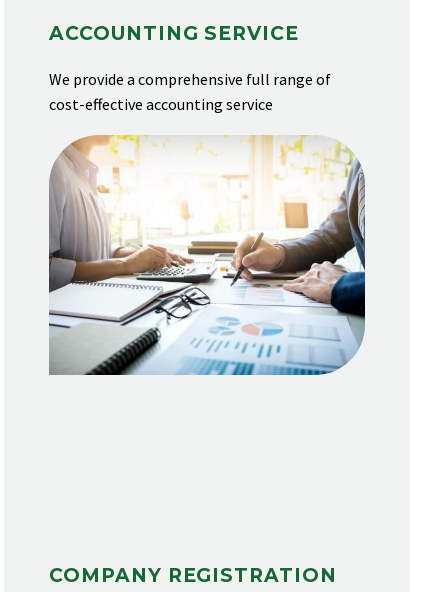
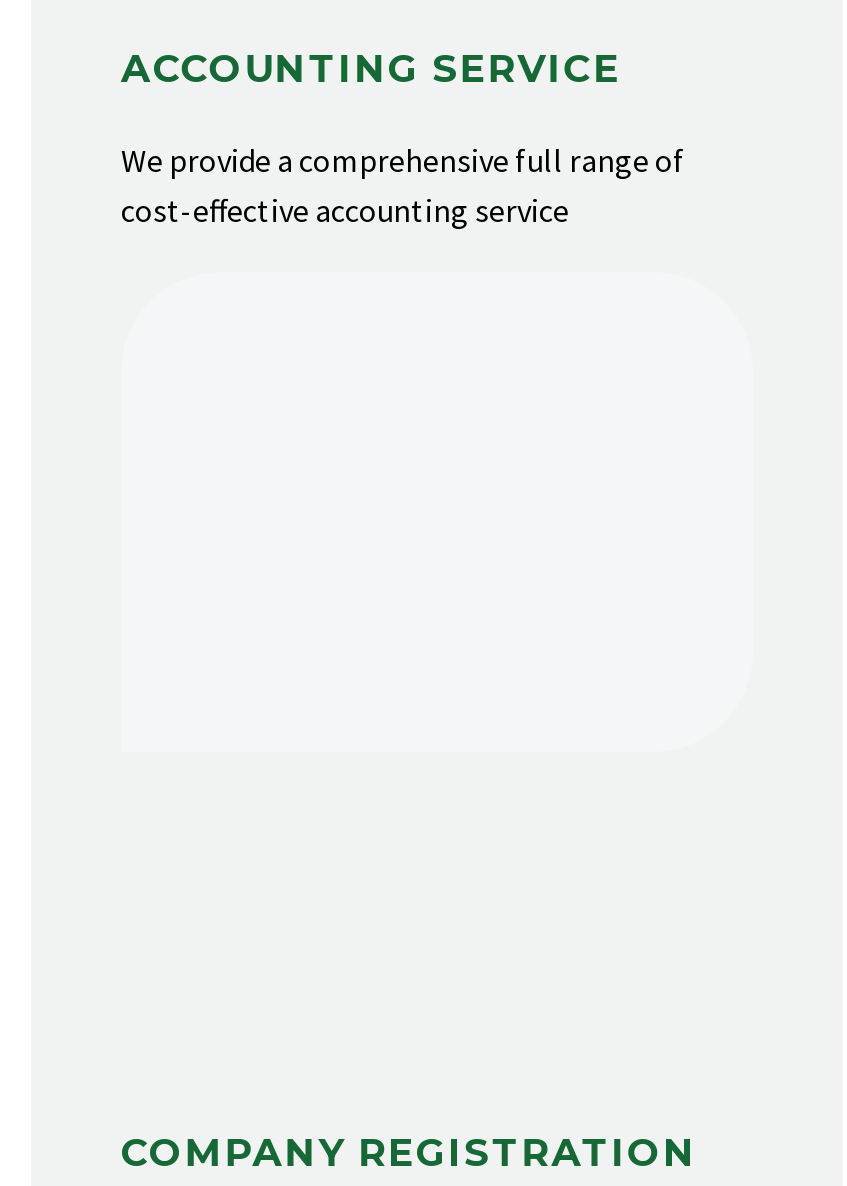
- [image]
